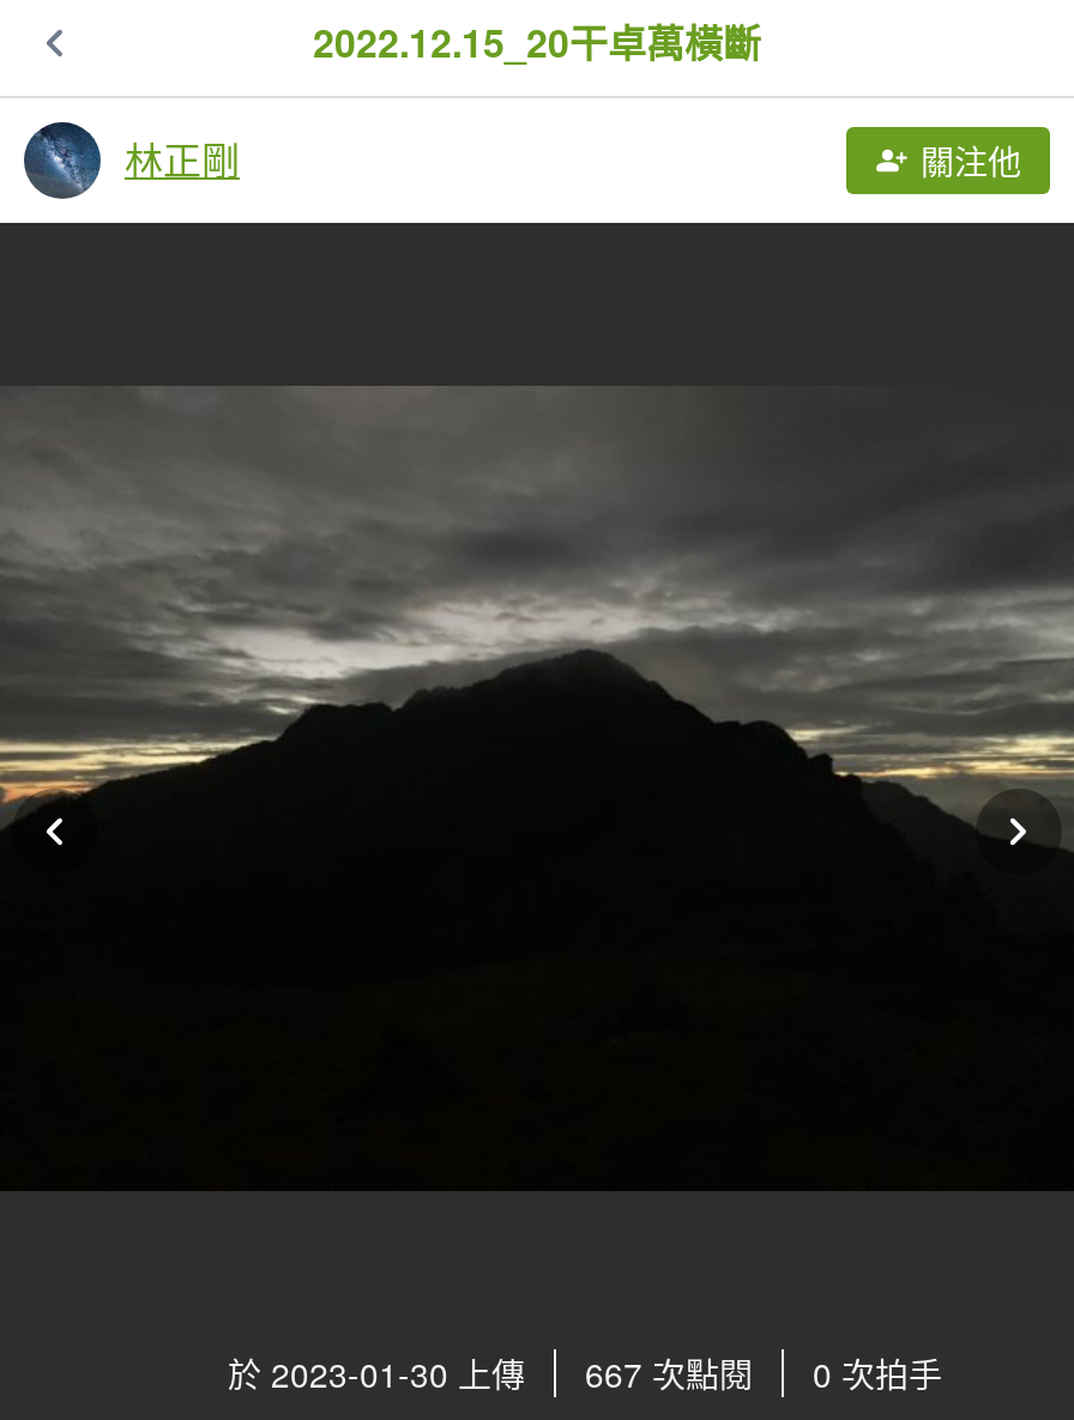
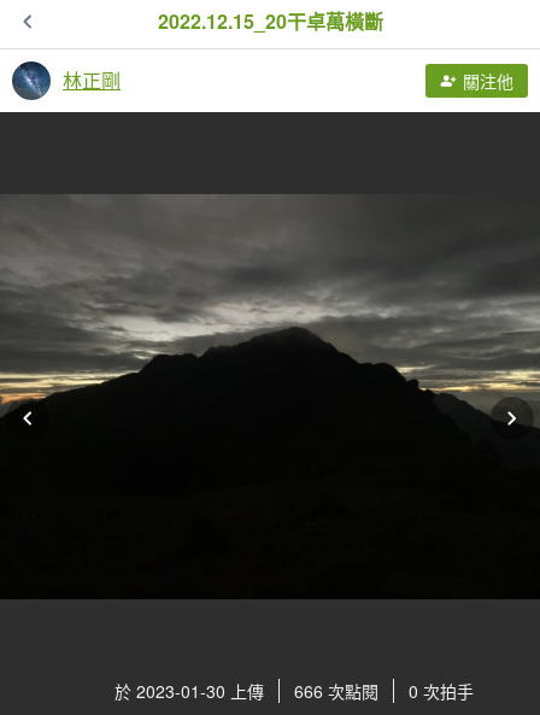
- 於 2023-01-30 上傳 667 次點閱 0 次拍手
+ 於 2023-01-30 上傳 666 次點閱 0 次拍手
